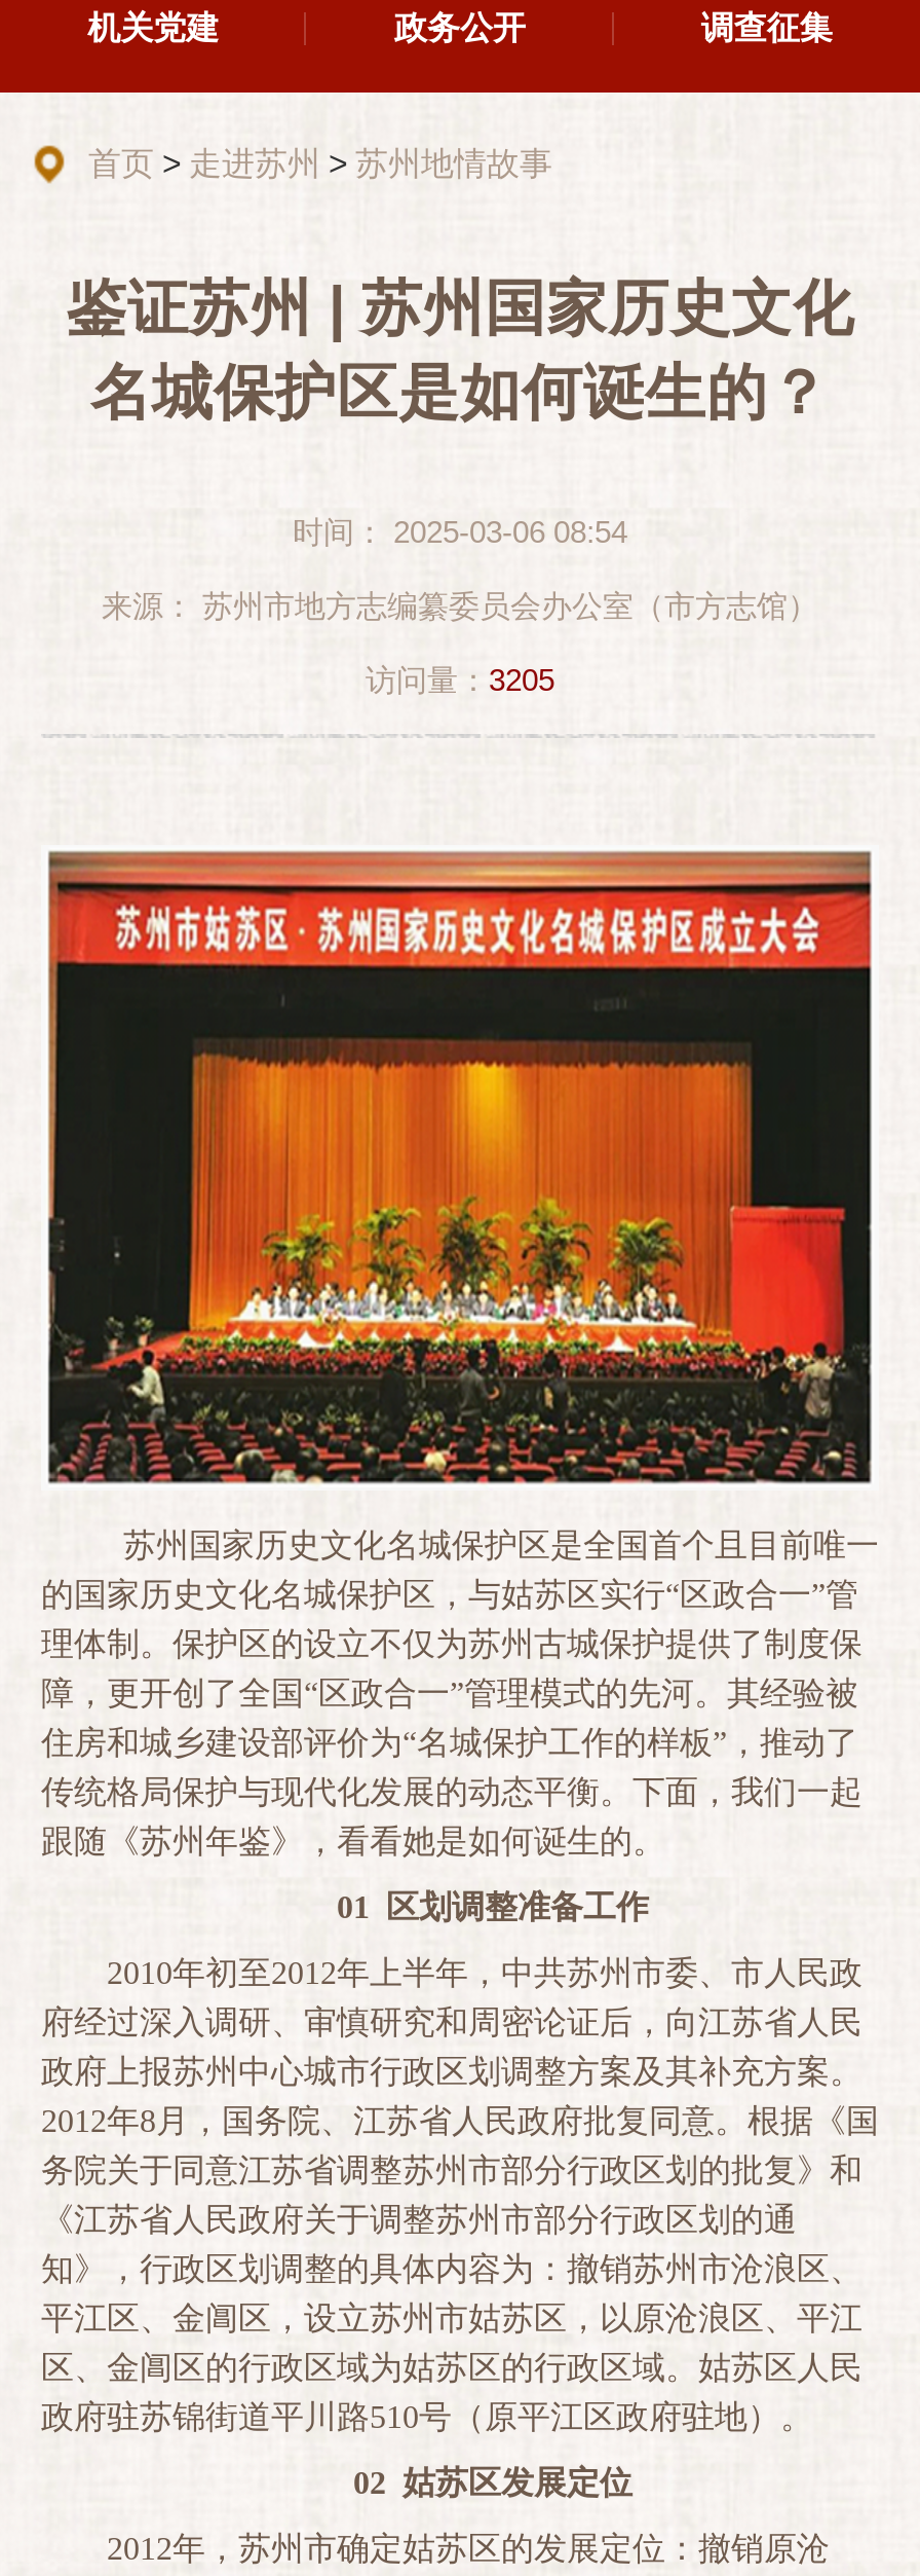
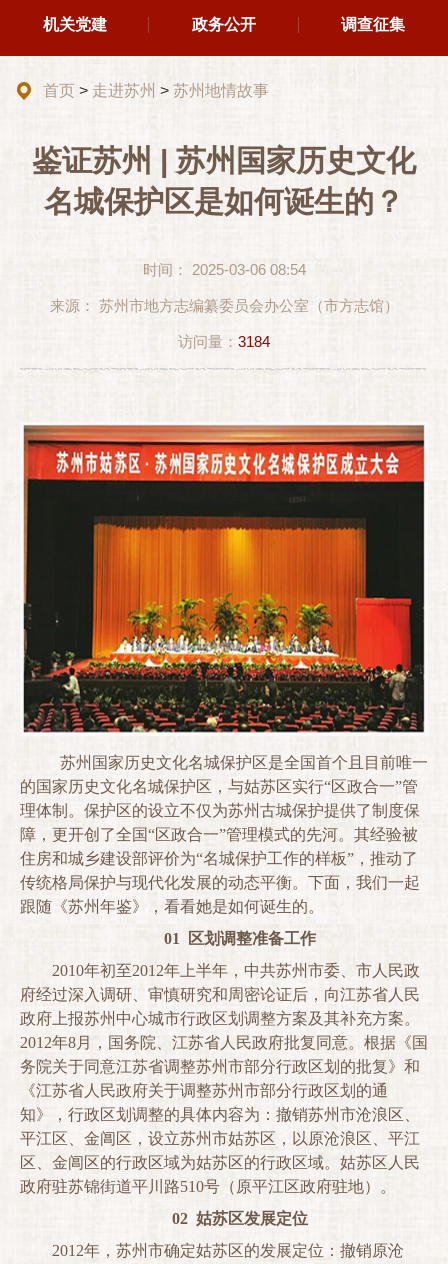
- 访问量：3205
+ 访问量：3184
